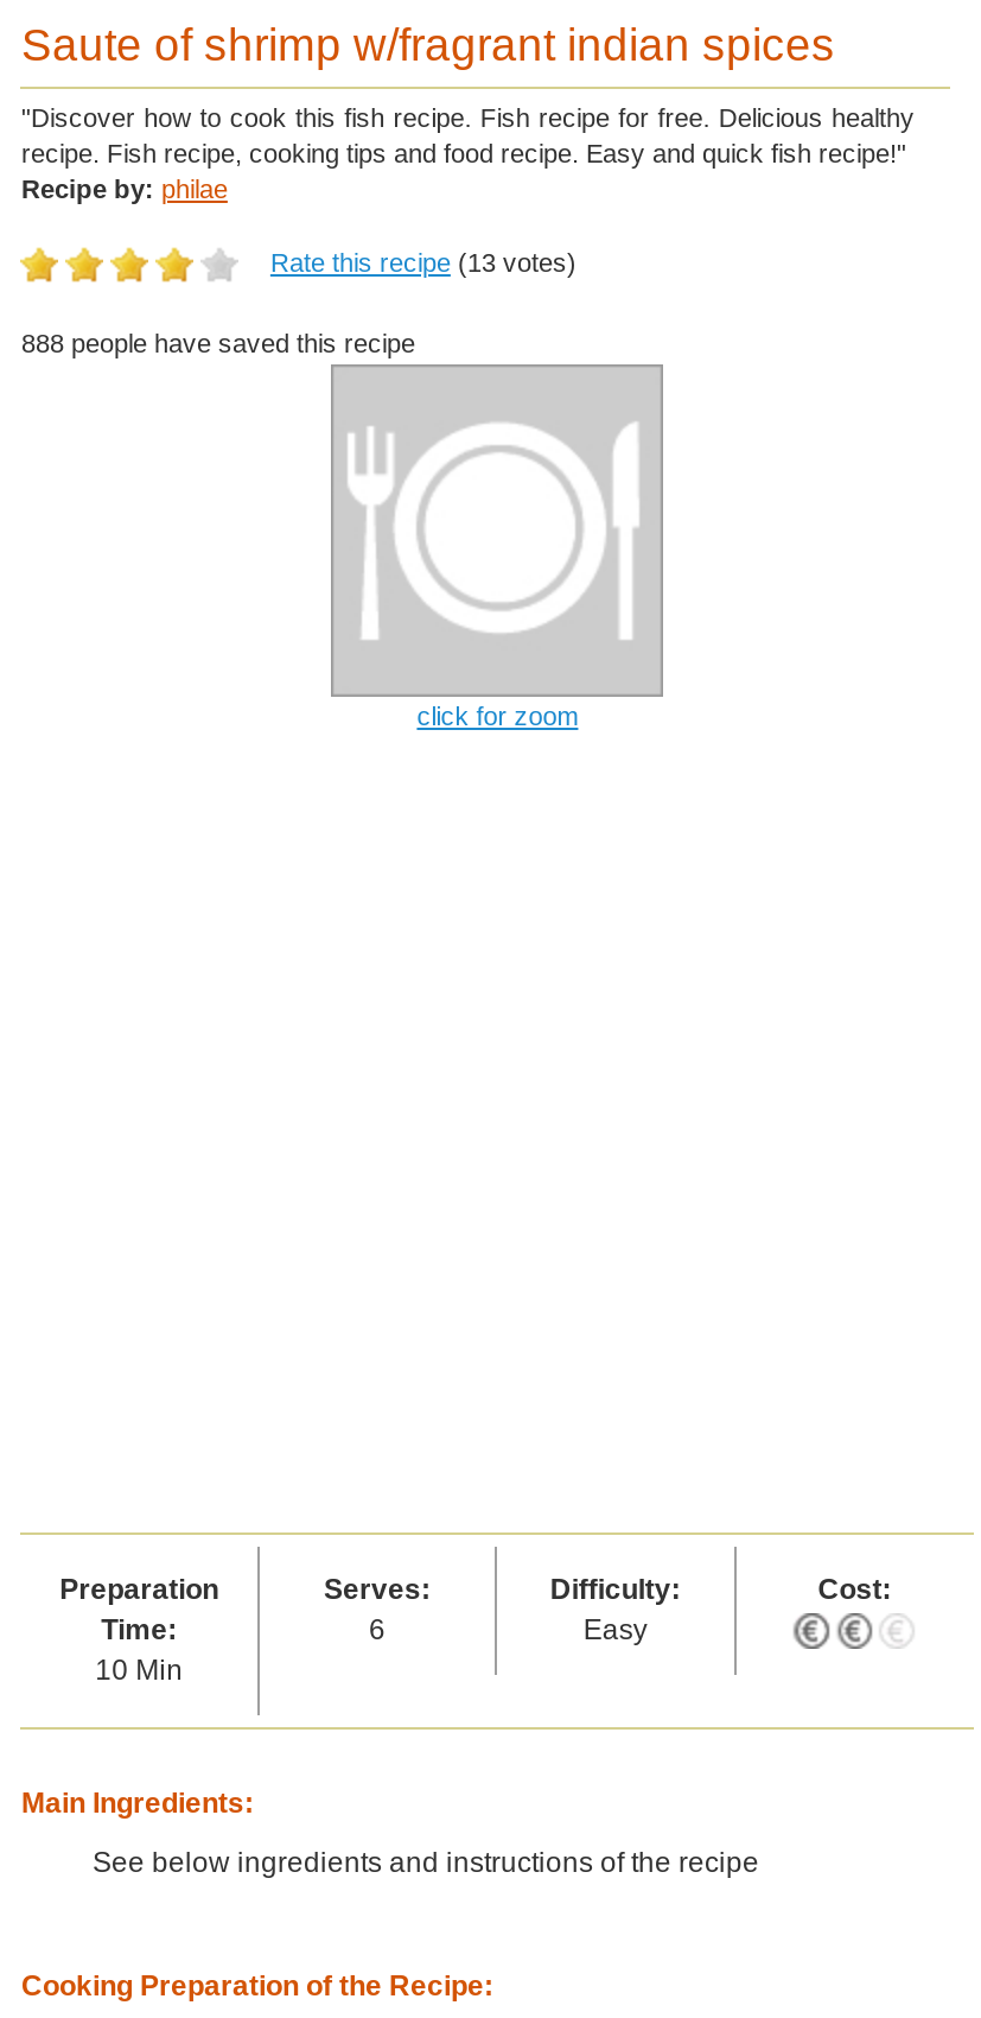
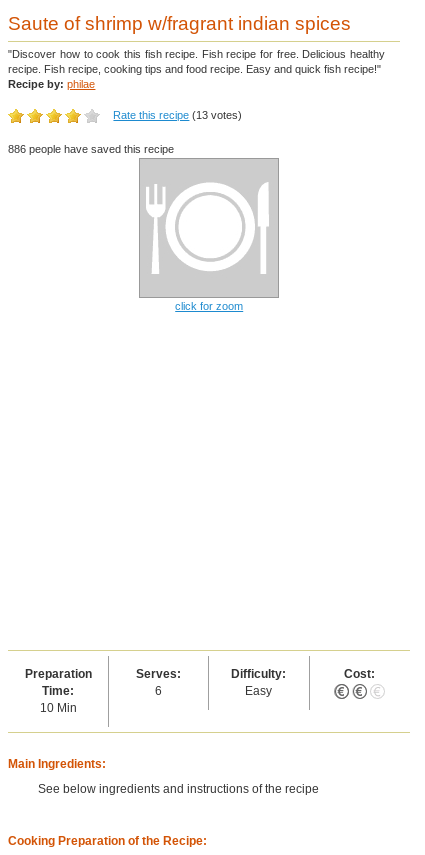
- 888 people have saved this recipe
+ 886 people have saved this recipe
